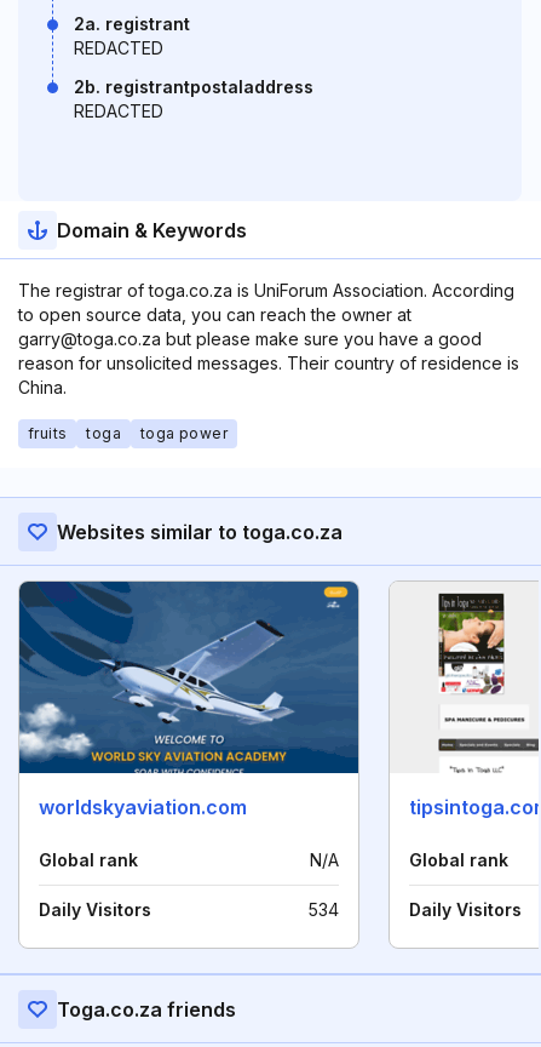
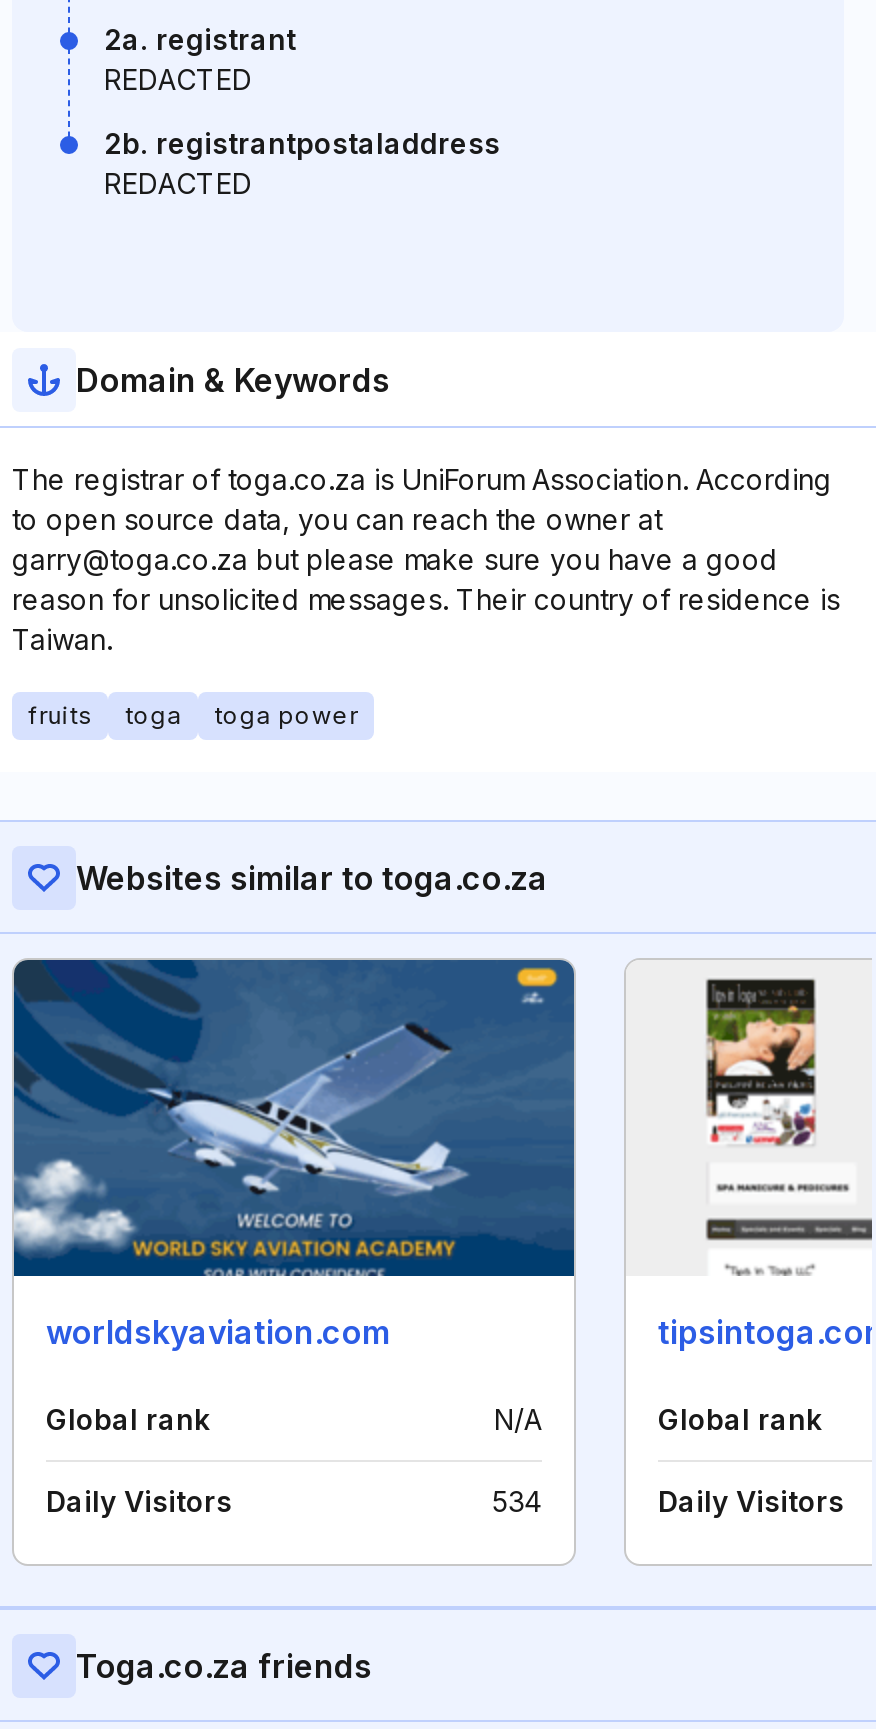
- China.
+ Taiwan.
